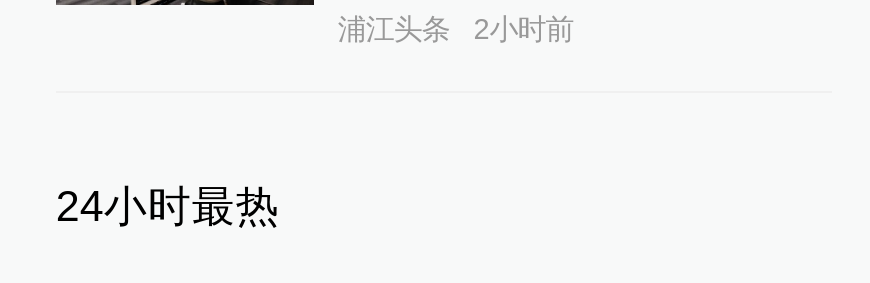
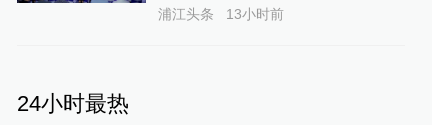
- 浦江头条 2小时前
+ 浦江头条 13小时前
